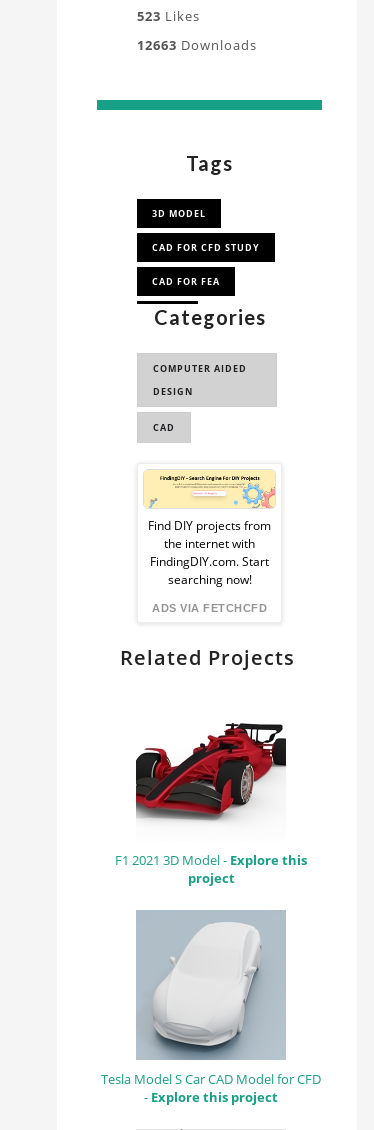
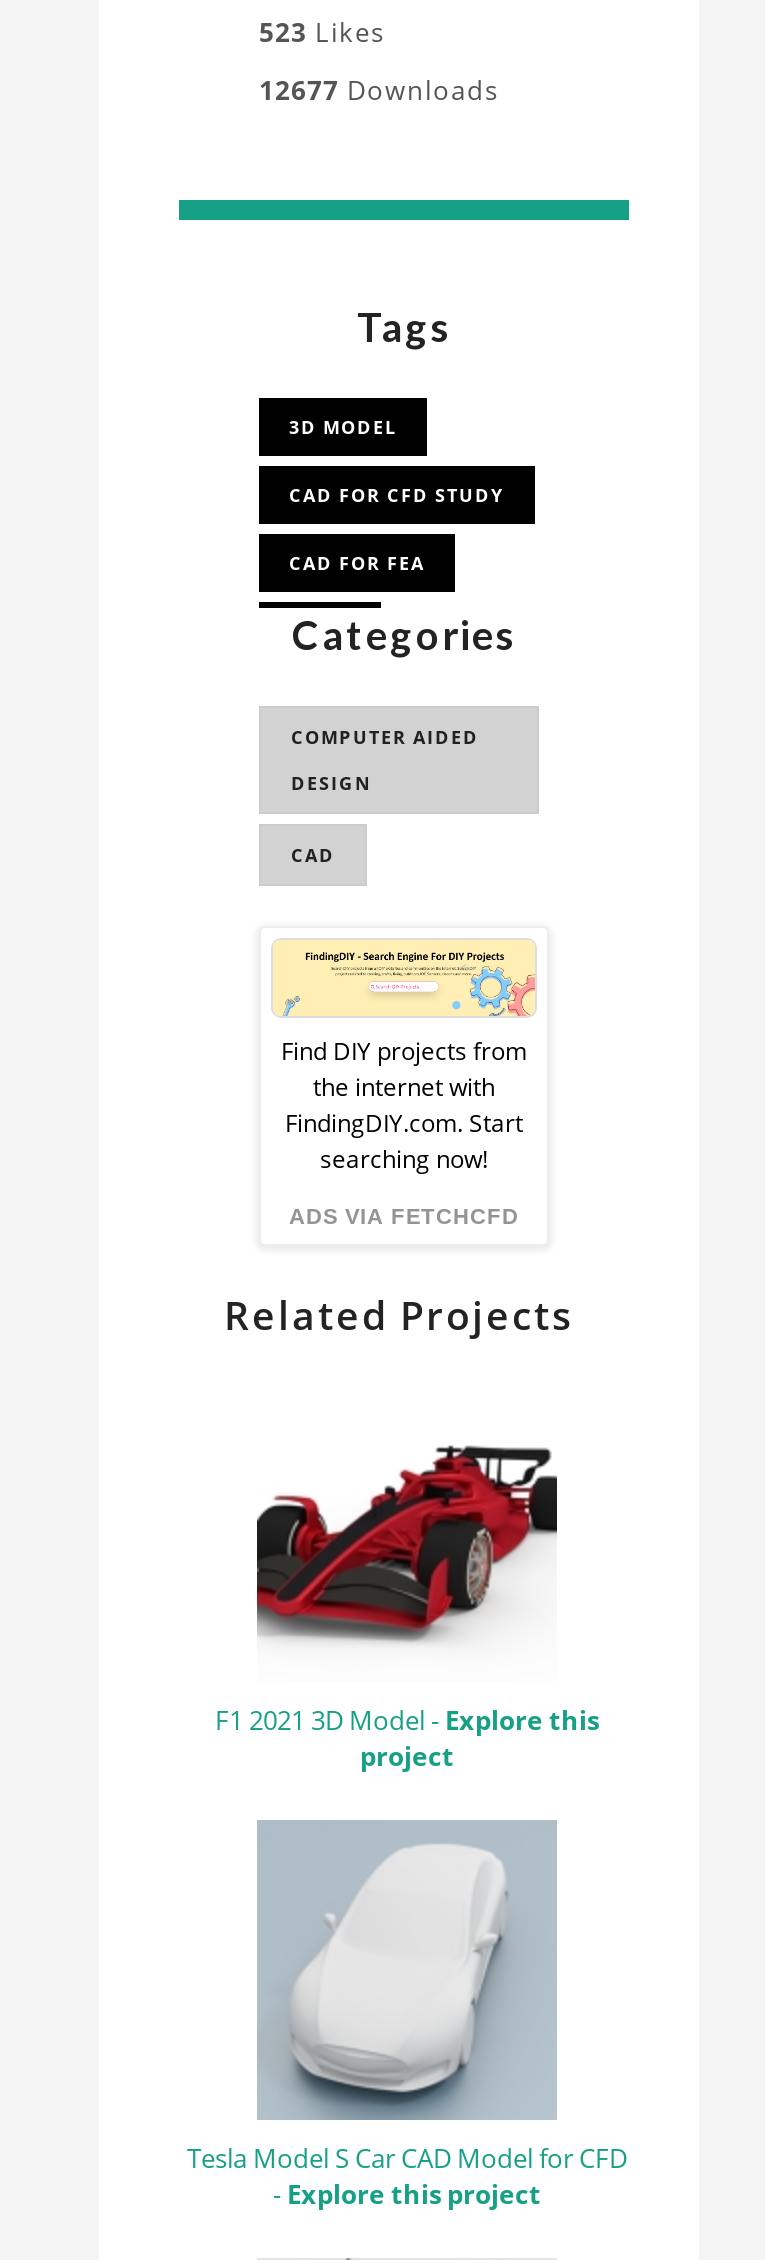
- 12663 Downloads
+ 12677 Downloads
